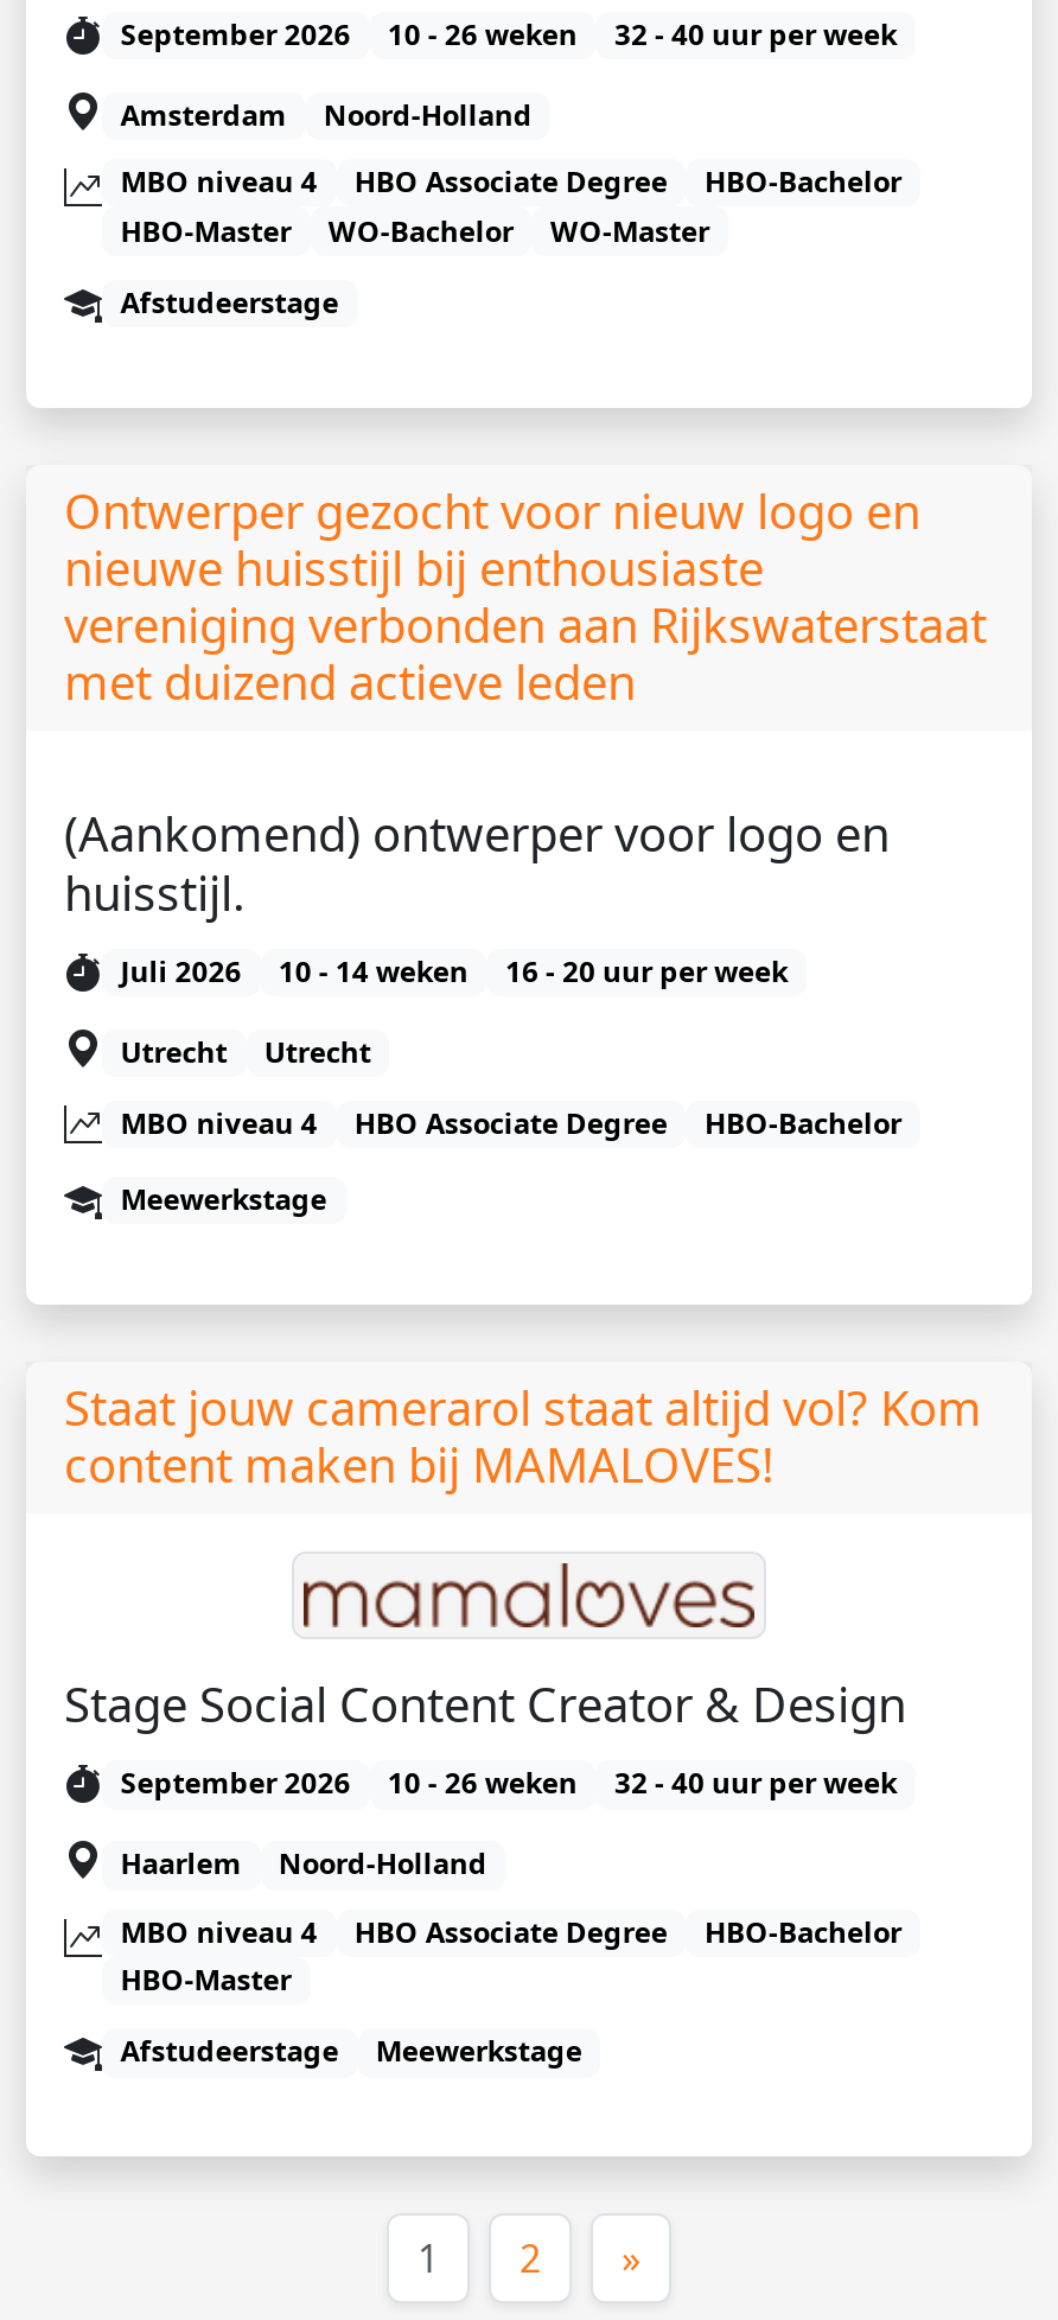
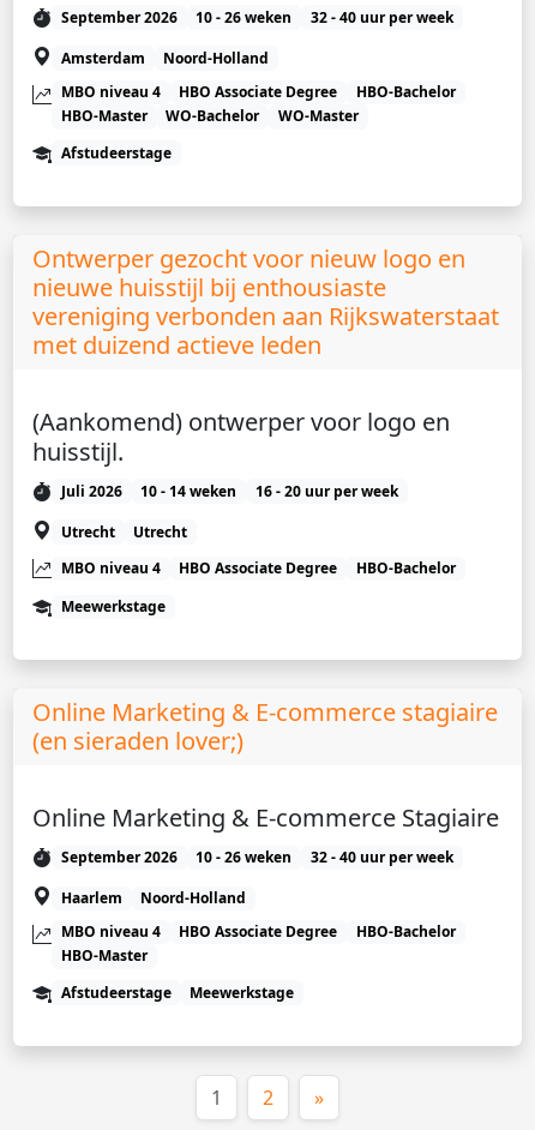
- Staat jouw camerarol staat altijd vol? Kom
- content maken bij MAMALOVES!
+ Online Marketing & E-commerce stagiaire
+ (en sieraden lover;)

- Stage Social Content Creator & Design
+ Online Marketing & E-commerce Stagiaire
